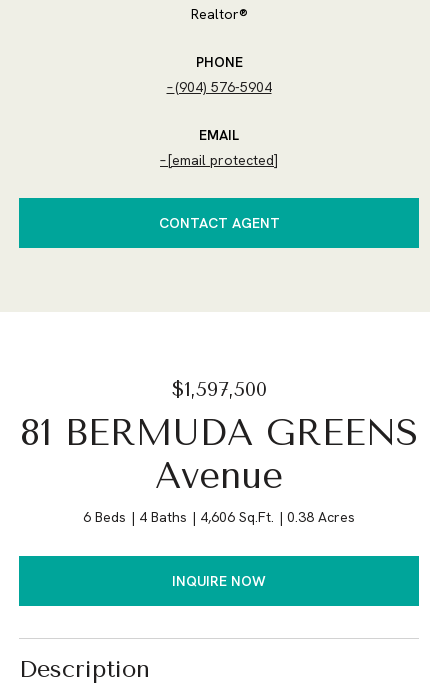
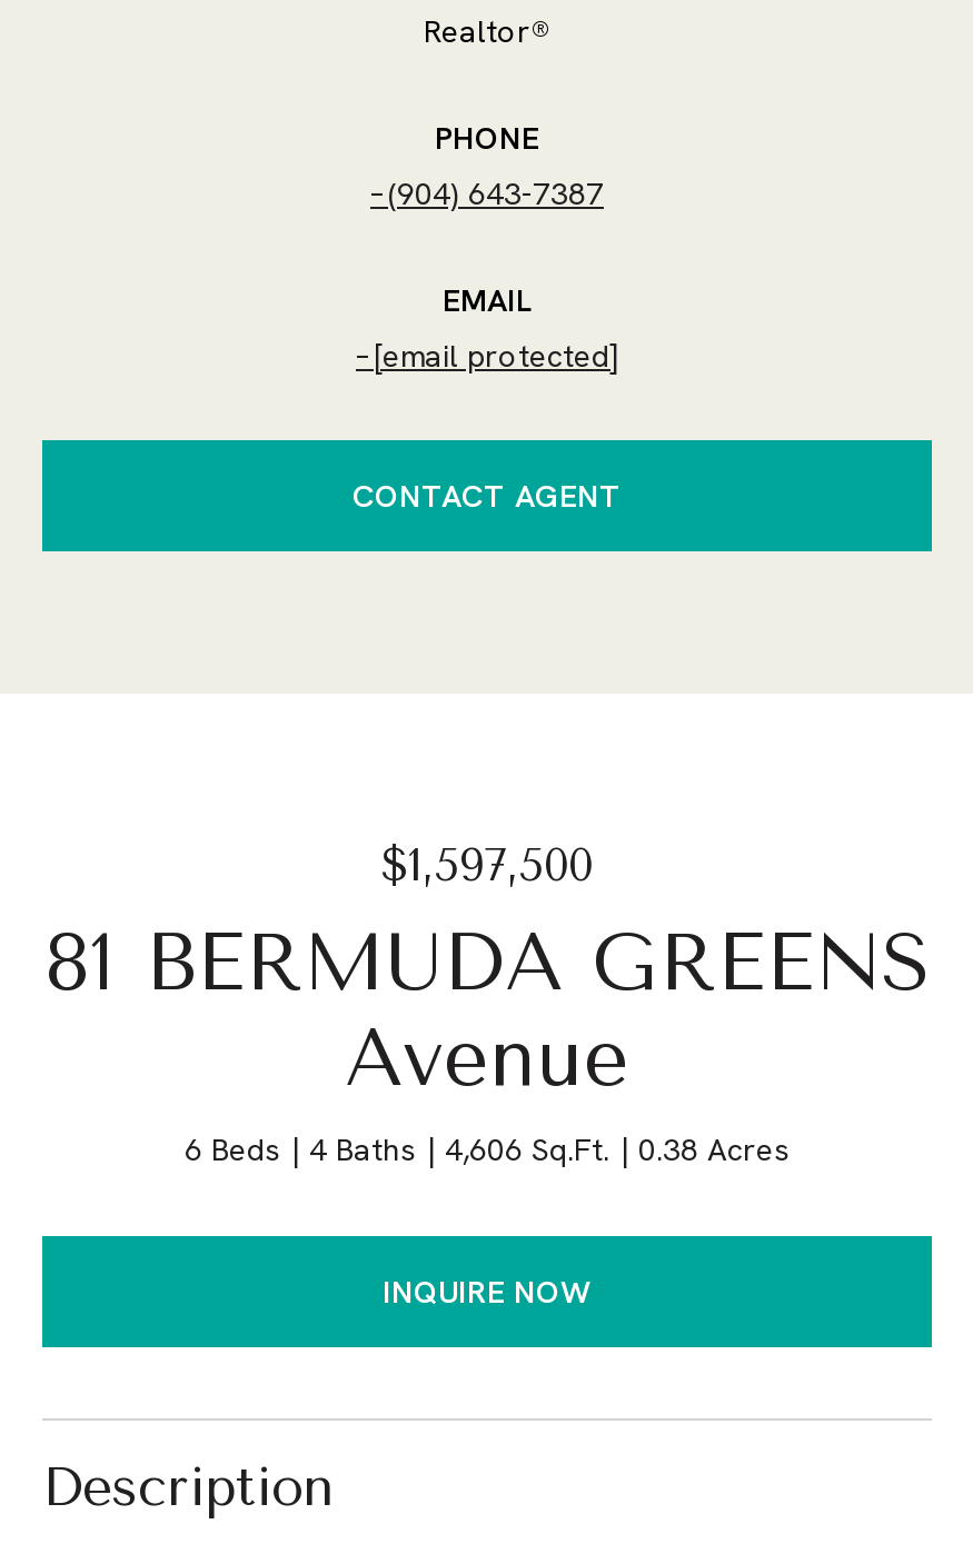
- (904) 576-5904
+ (904) 643-7387
